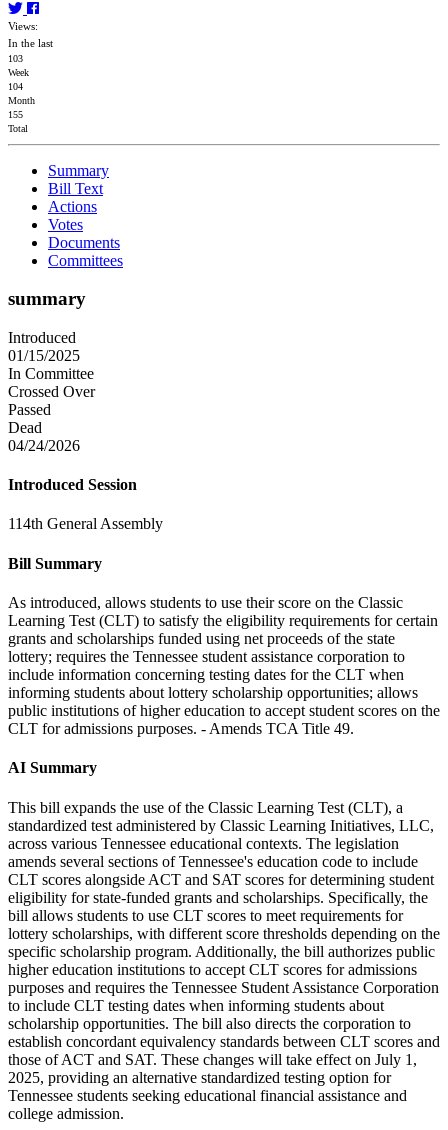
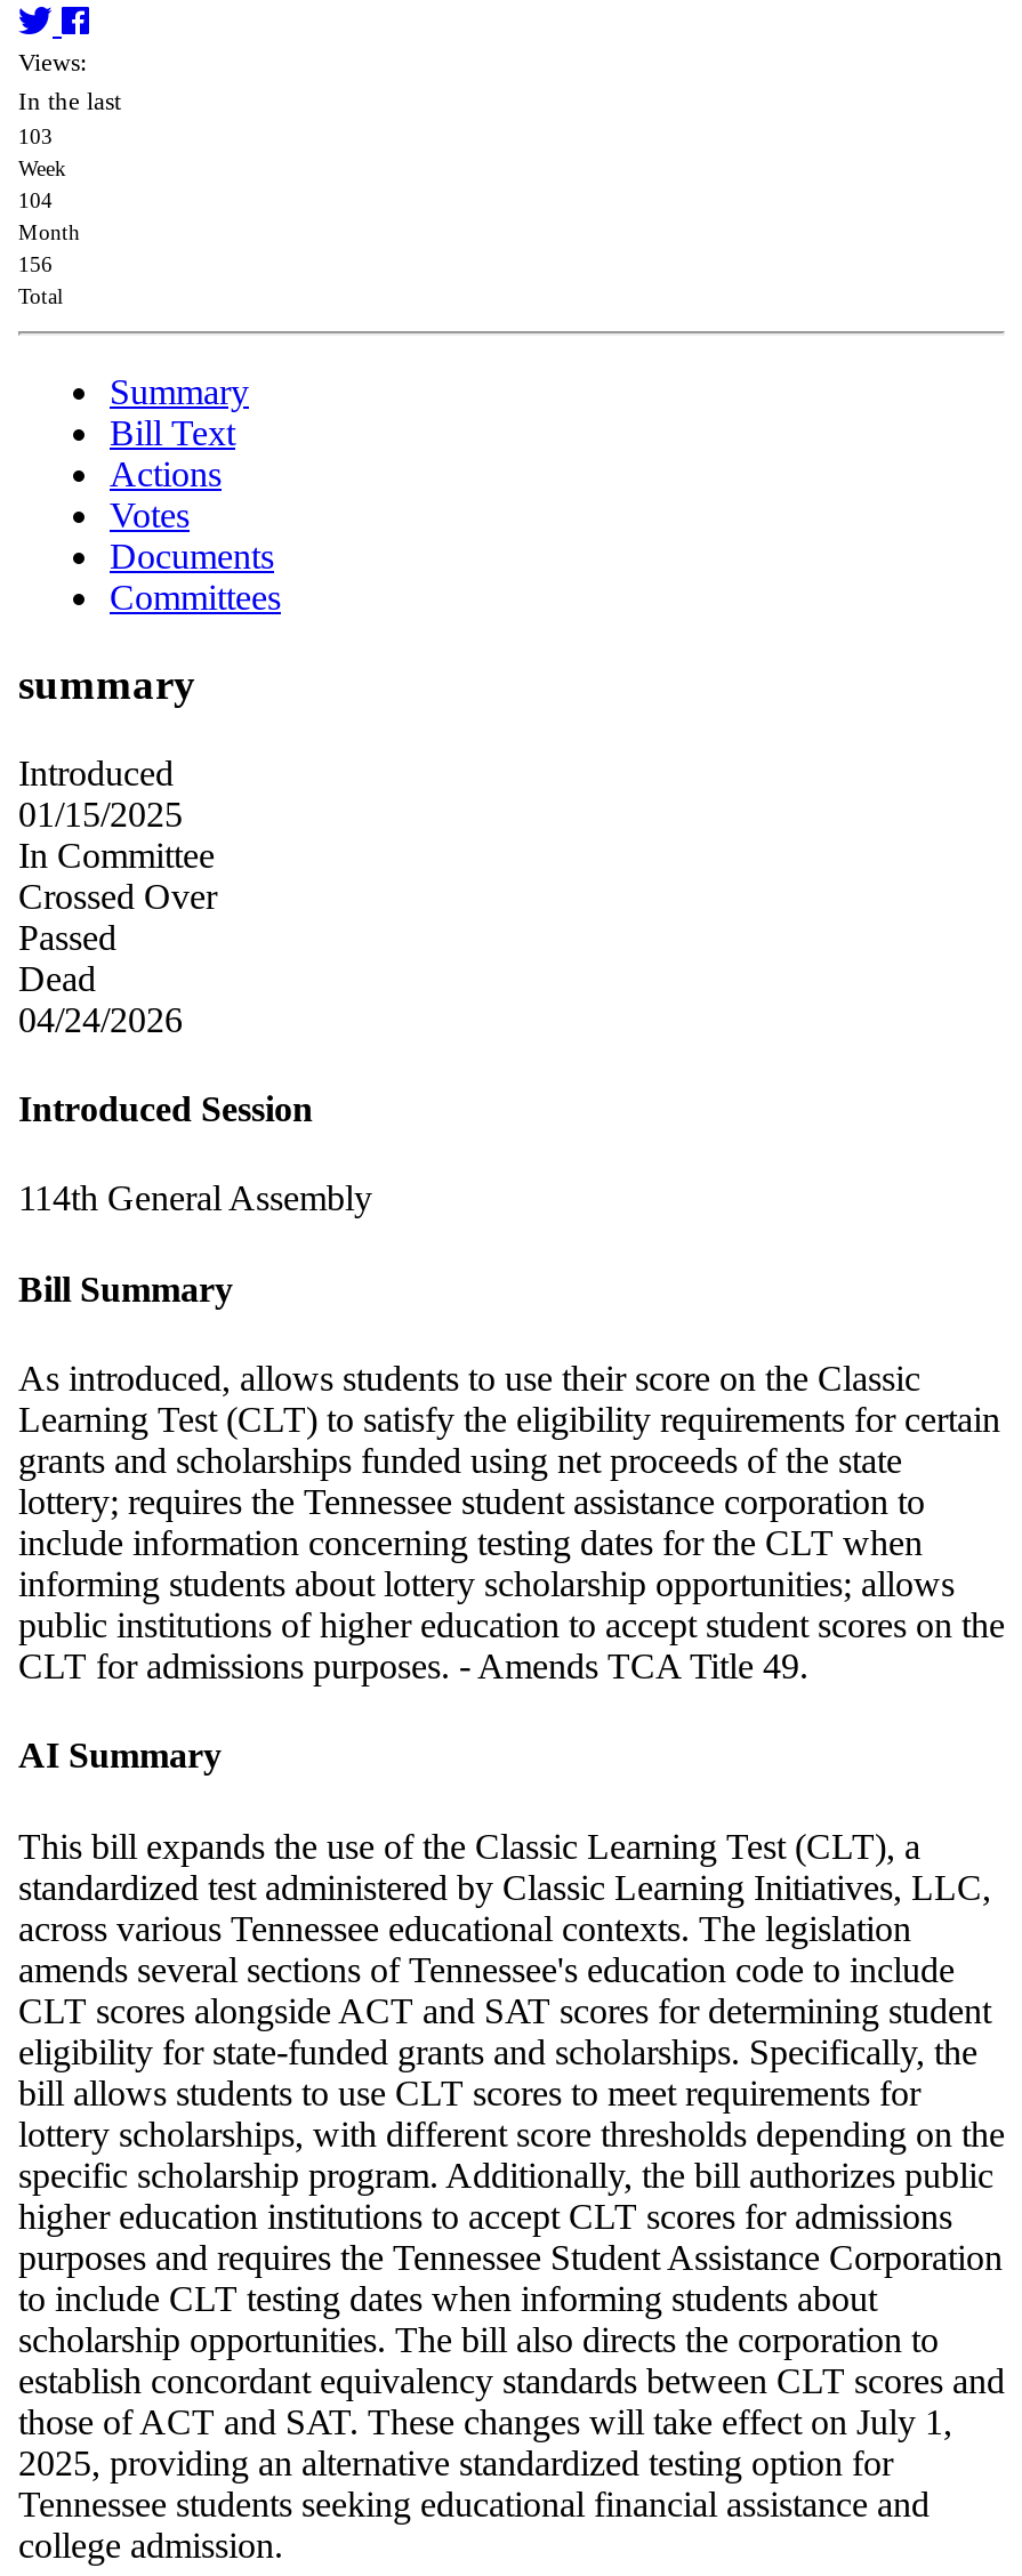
- 155
+ 156
